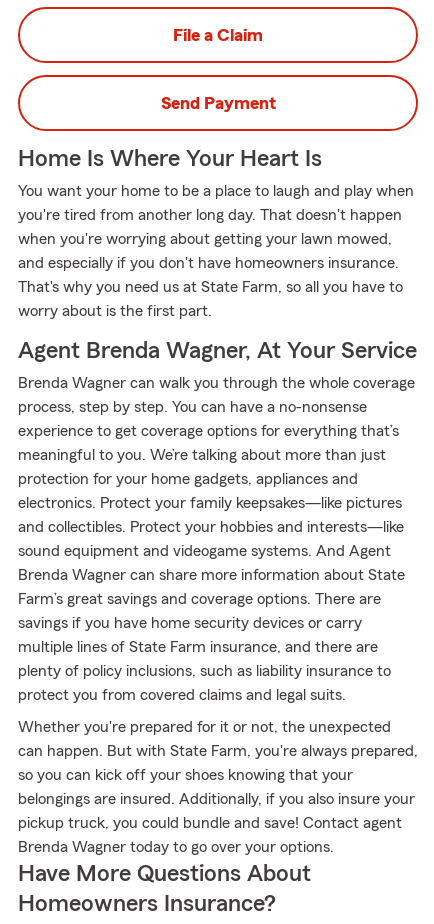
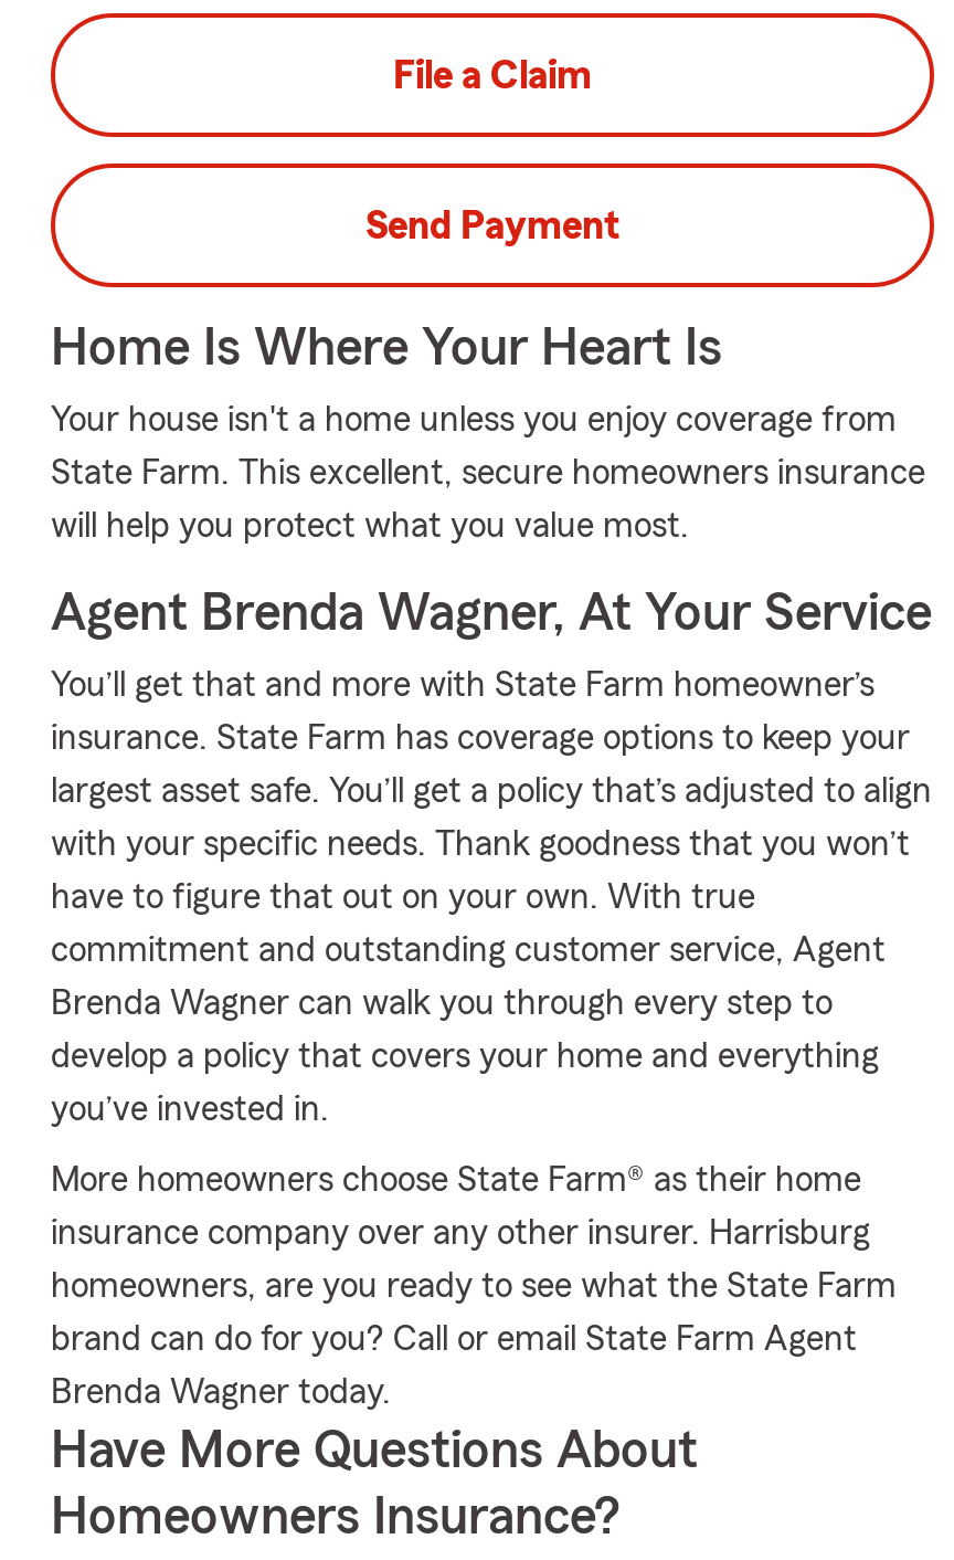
- You want your home to be a place to laugh and play when
- you're tired from another long day. That doesn't happen
- when you're worrying about getting your lawn mowed,
- and especially if you don't have homeowners insurance.
- That's why you need us at State Farm, so all you have to
- worry about is the first part.
+ Your house isn't a home unless you enjoy coverage from
+ State Farm. This excellent, secure homeowners insurance
+ will help you protect what you value most.

- Brenda Wagner can walk you through the whole coverage
- process, step by step. You can have a no-nonsense
- experience to get coverage options for everything that’s
- meaningful to you. We’re talking about more than just
- protection for your home gadgets, appliances and
- electronics. Protect your family keepsakes—like pictures
- and collectibles. Protect your hobbies and interests—like
- sound equipment and videogame systems. And Agent
- Brenda Wagner can share more information about State
- Farm’s great savings and coverage options. There are
- savings if you have home security devices or carry
- multiple lines of State Farm insurance, and there are
- plenty of policy inclusions, such as liability insurance to
- protect you from covered claims and legal suits.
- Whether you're prepared for it or not, the unexpected
- can happen. But with State Farm, you're always prepared,
- so you can kick off your shoes knowing that your
- belongings are insured. Additionally, if you also insure your
- pickup truck, you could bundle and save! Contact agent
- Brenda Wagner today to go over your options.
+ You’ll get that and more with State Farm homeowner’s
+ insurance. State Farm has coverage options to keep your
+ largest asset safe. You’ll get a policy that’s adjusted to align
+ with your specific needs. Thank goodness that you won’t
+ have to figure that out on your own. With true
+ commitment and outstanding customer service, Agent
+ Brenda Wagner can walk you through every step to
+ develop a policy that covers your home and everything
+ you’ve invested in.
+ More homeowners choose State Farm® as their home
+ insurance company over any other insurer. Harrisburg
+ homeowners, are you ready to see what the State Farm
+ brand can do for you? Call or email State Farm Agent
+ Brenda Wagner today.
